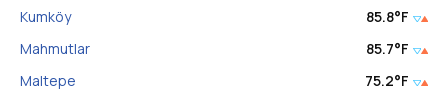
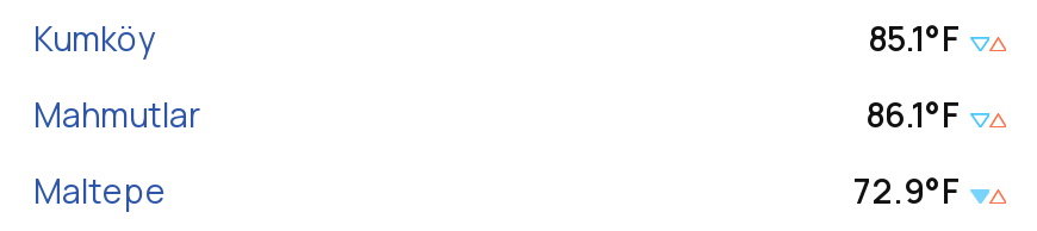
- 85.8°F
+ 85.1°F

- 85.7°F
+ 86.1°F

- 75.2°F
+ 72.9°F
